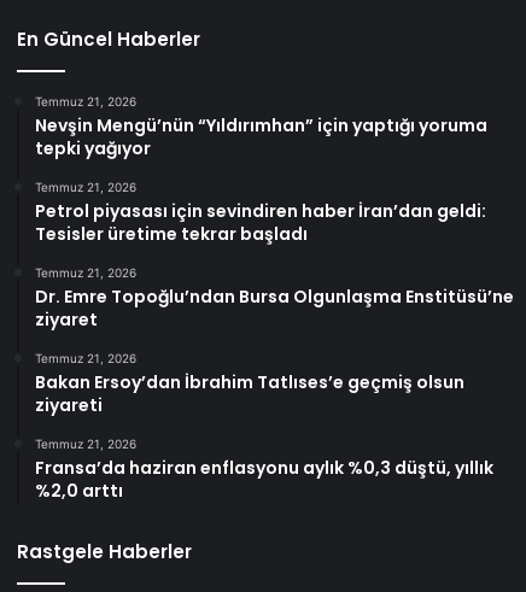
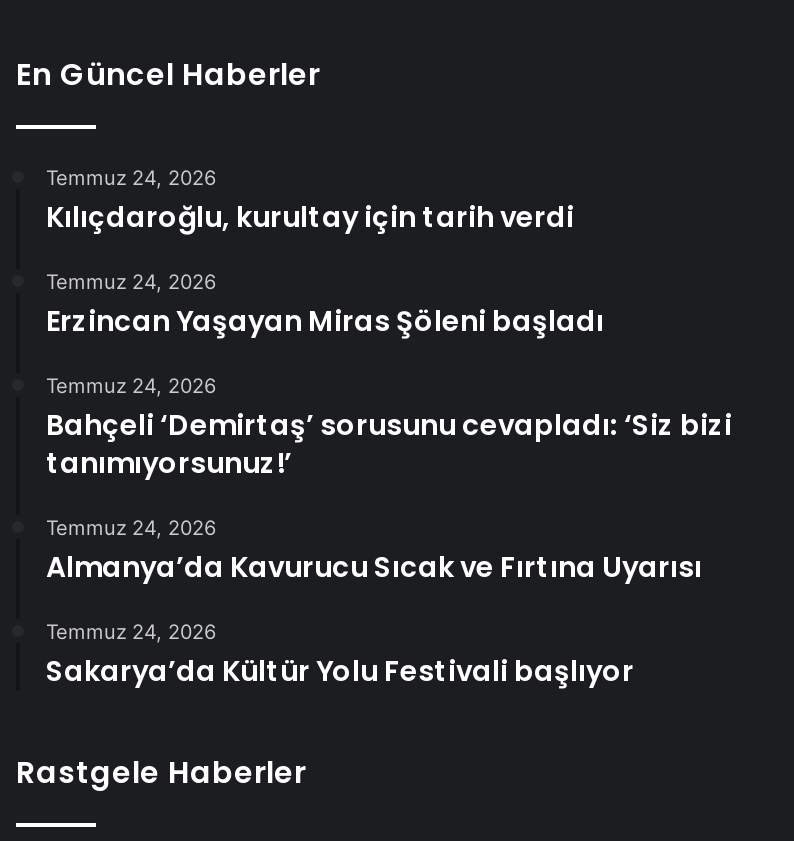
- Temmuz 21, 2026
- Nevşin Mengü’nün “Yıldırımhan” için yaptığı yoruma
- tepki yağıyor
+ Temmuz 24, 2026
+ Kılıçdaroğlu, kurultay için tarih verdi

- Temmuz 21, 2026
- Petrol piyasası için sevindiren haber İran’dan geldi:
- Tesisler üretime tekrar başladı
+ Temmuz 24, 2026
+ Erzincan Yaşayan Miras Şöleni başladı

- Temmuz 21, 2026
- Dr. Emre Topoğlu’ndan Bursa Olgunlaşma Enstitüsü’ne
- ziyaret
+ Temmuz 24, 2026
+ Bahçeli ‘Demirtaş’ sorusunu cevapladı: ‘Siz bizi
+ tanımıyorsunuz!’

- Temmuz 21, 2026
- Bakan Ersoy’dan İbrahim Tatlıses’e geçmiş olsun
- ziyareti
+ Temmuz 24, 2026
+ Almanya’da Kavurucu Sıcak ve Fırtına Uyarısı

- Temmuz 21, 2026
- Fransa’da haziran enflasyonu aylık %0,3 düştü, yıllık
- %2,0 arttı
+ Temmuz 24, 2026
+ Sakarya’da Kültür Yolu Festivali başlıyor
